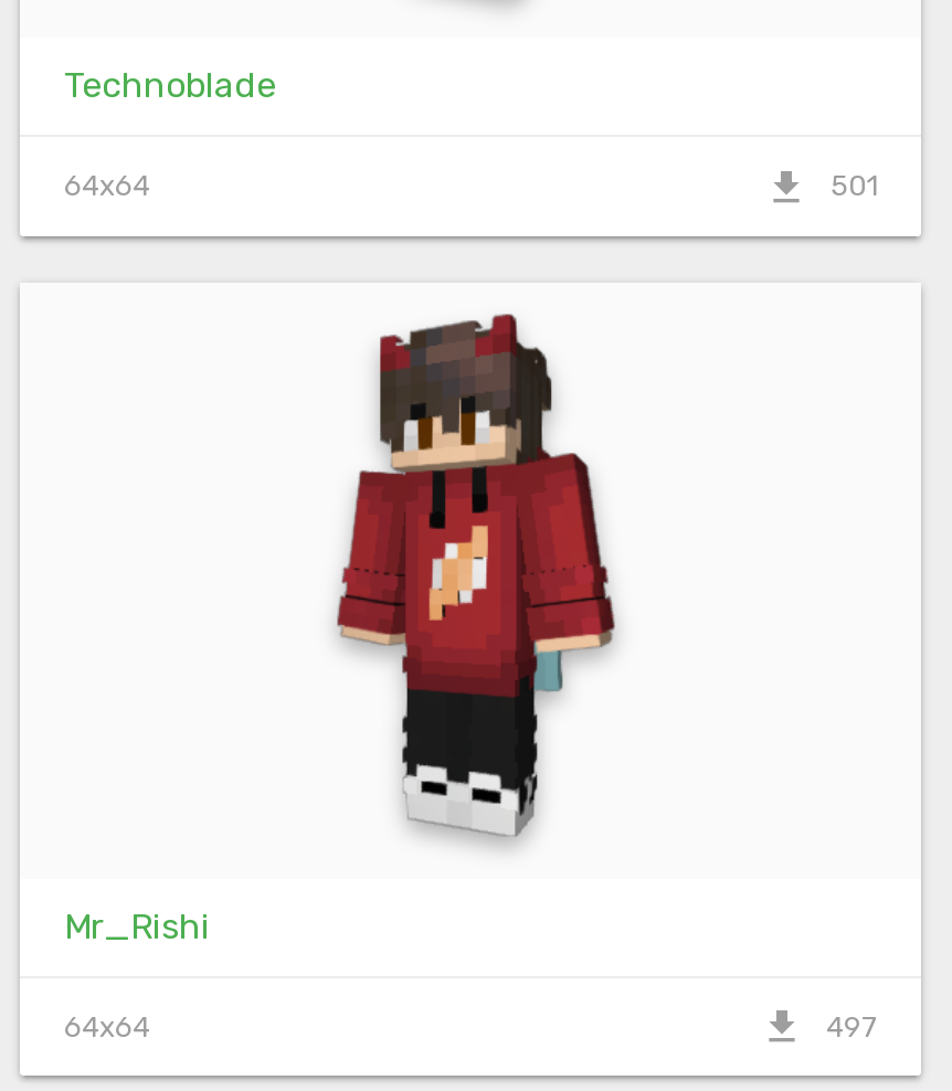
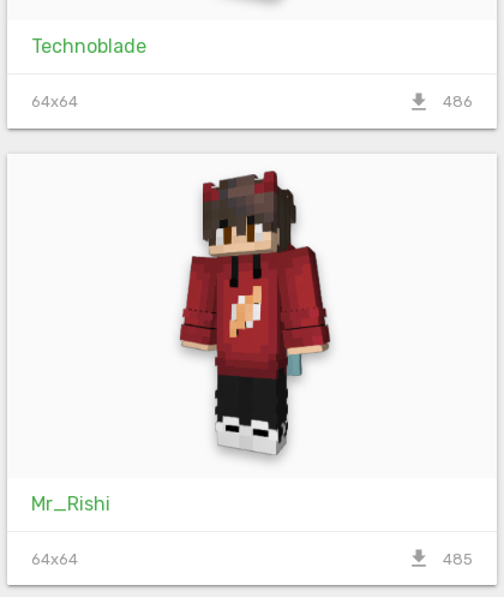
- 501
+ 486

- 497
+ 485
